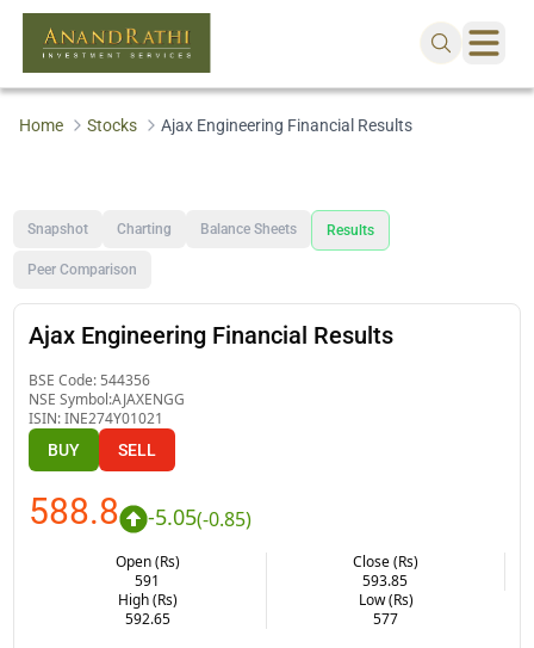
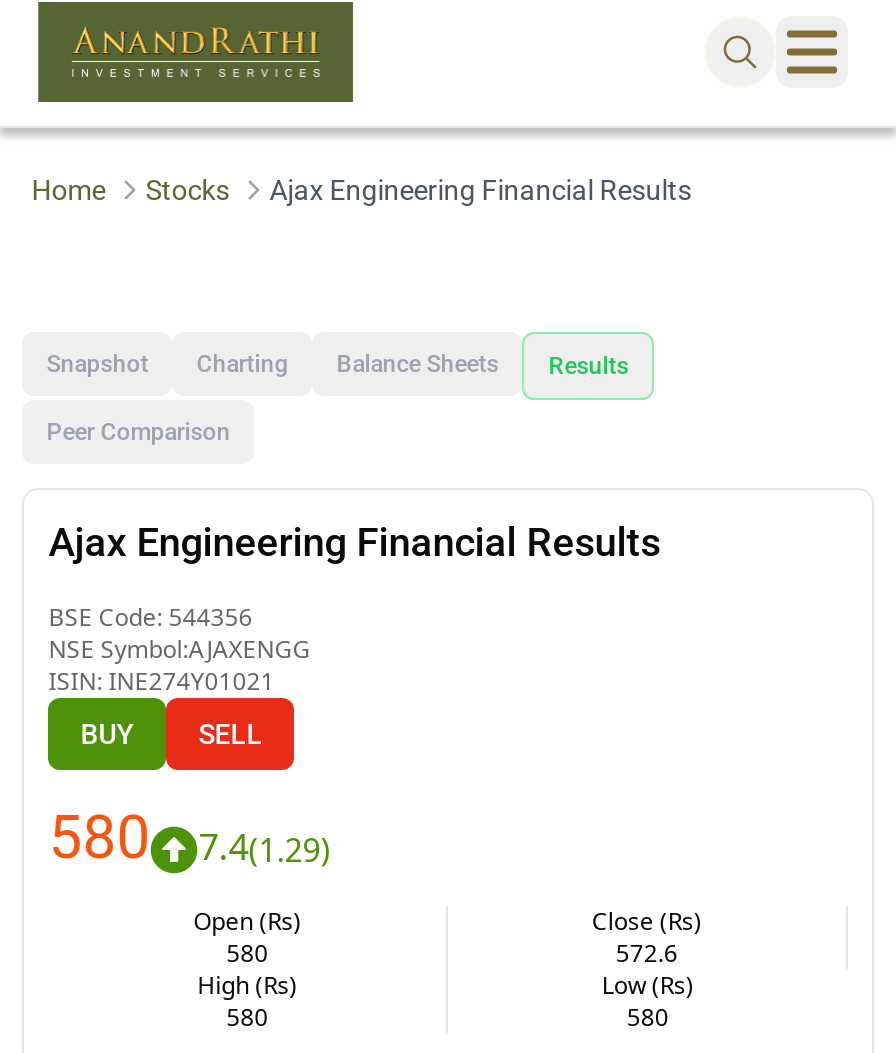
- 588.8
+ 580

- -5.05(-0.85)
+ 7.4(1.29)

- 591
+ 580

- 593.85
+ 572.6

- 592.65
+ 580

- 577
+ 580
